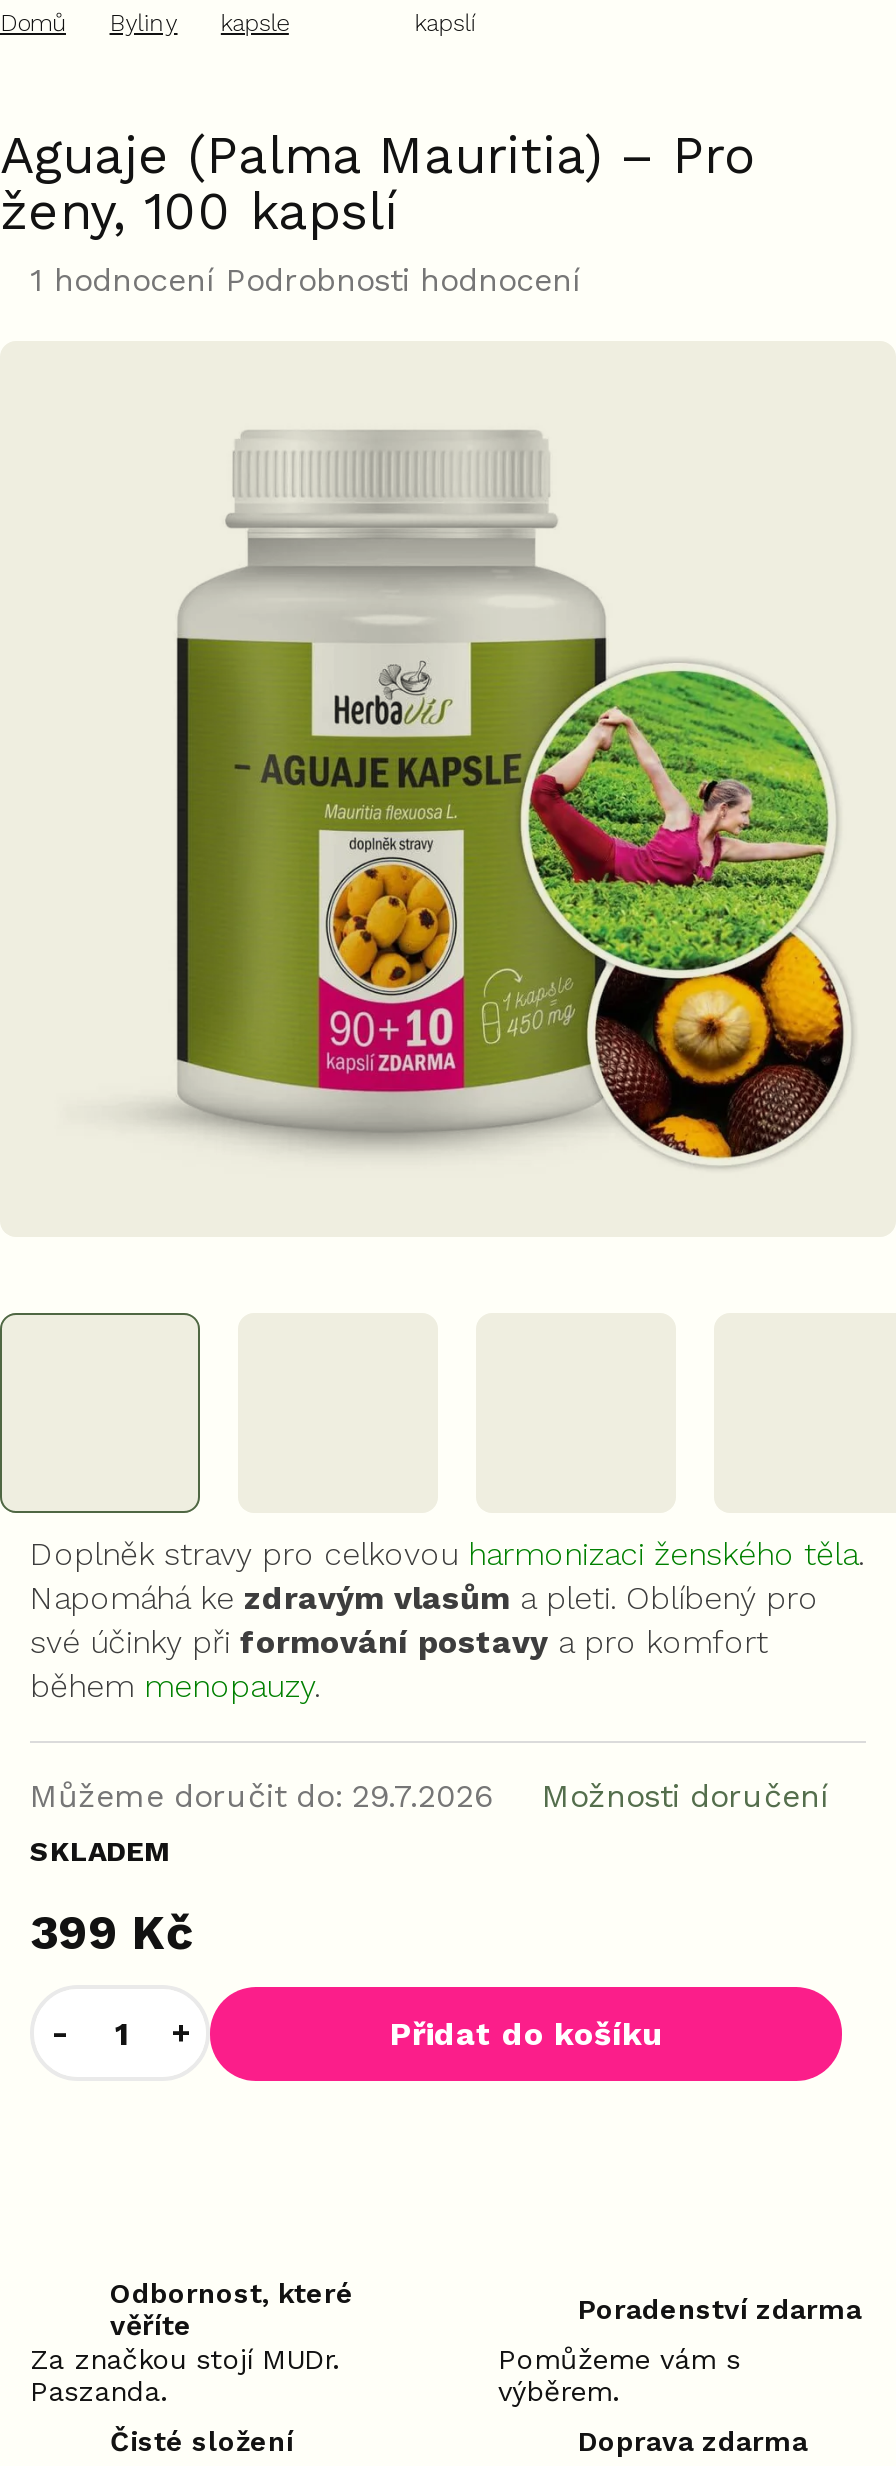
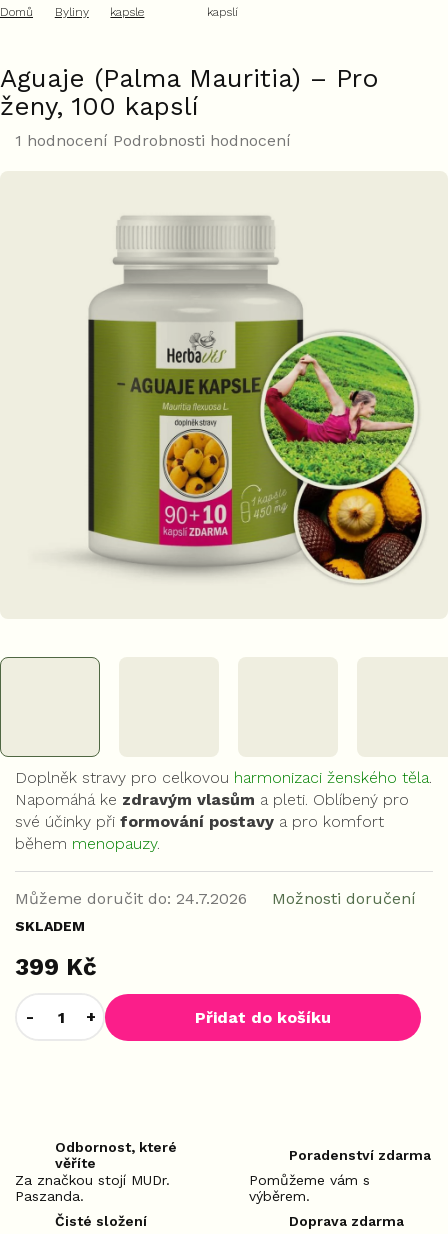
- Můžeme doručit do: 29.7.2026
+ Můžeme doručit do: 24.7.2026
